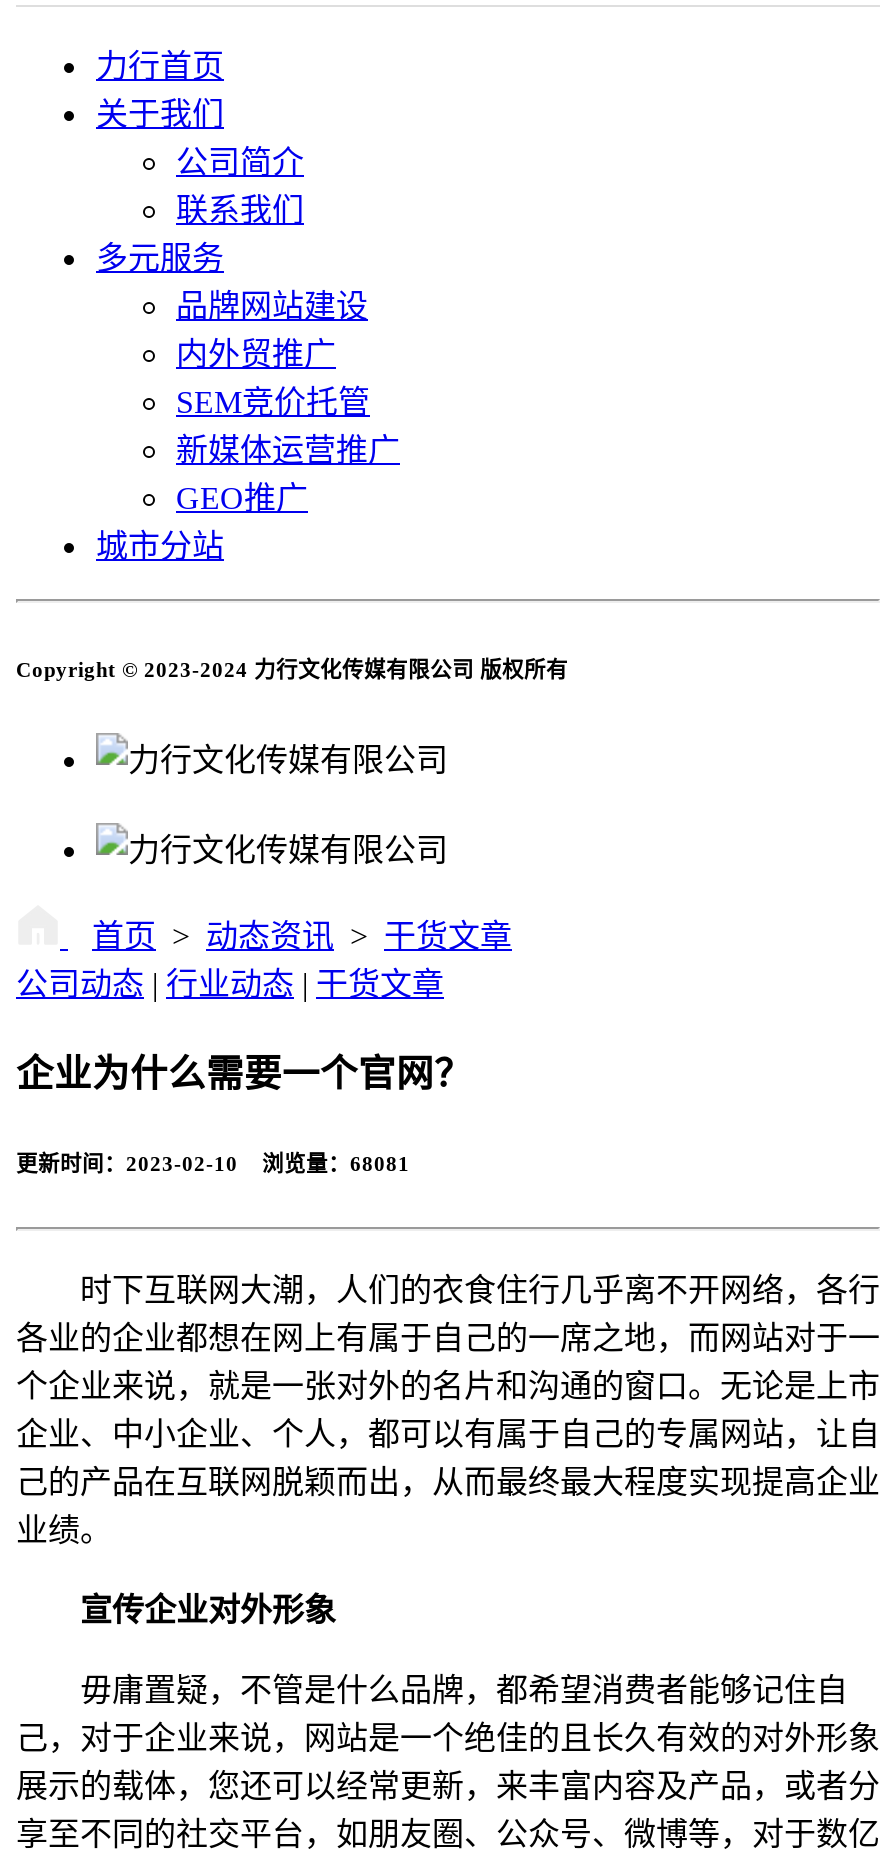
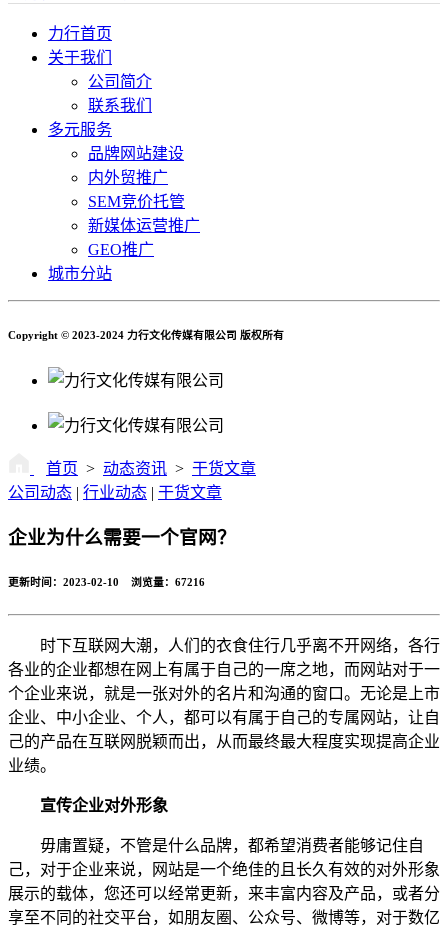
- 更新时间：2023-02-10 浏览量：68081
+ 更新时间：2023-02-10 浏览量：67216
